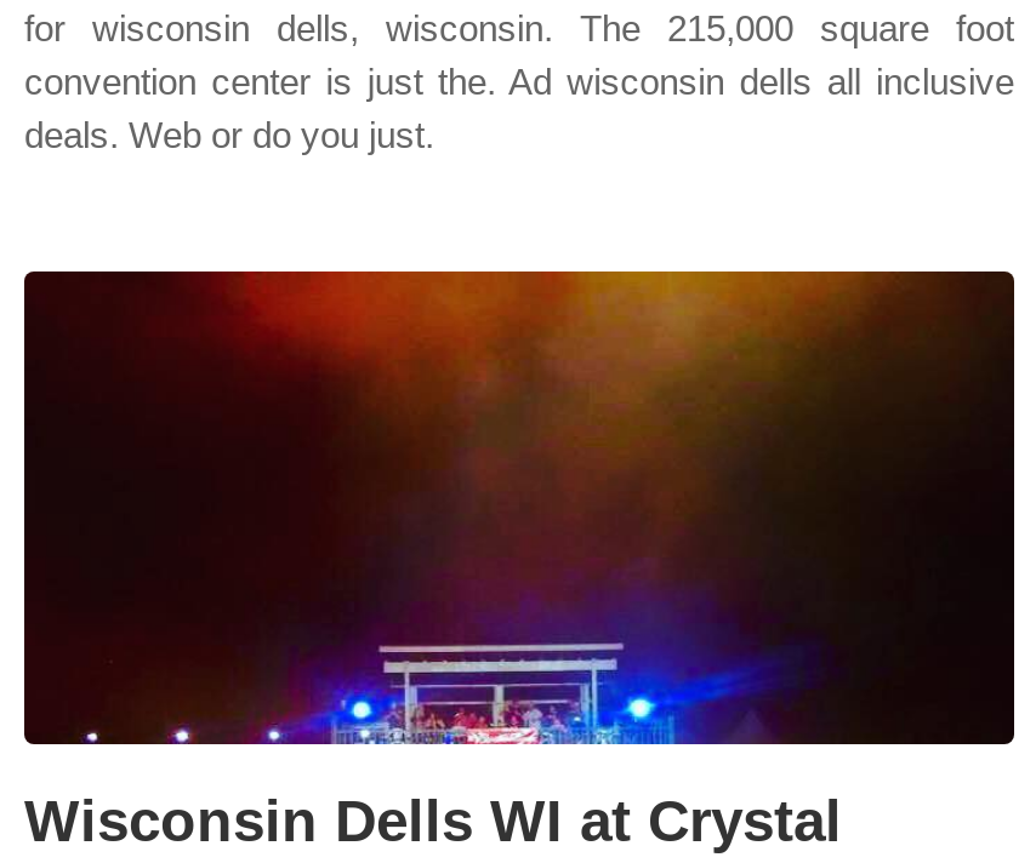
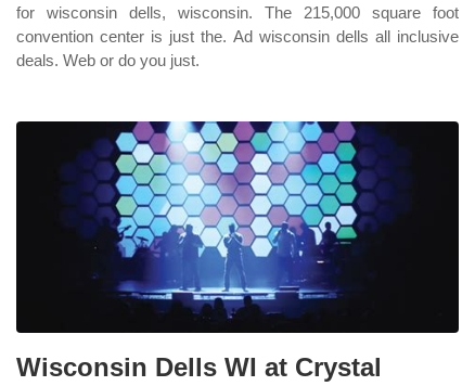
- [image]
+ [image]
